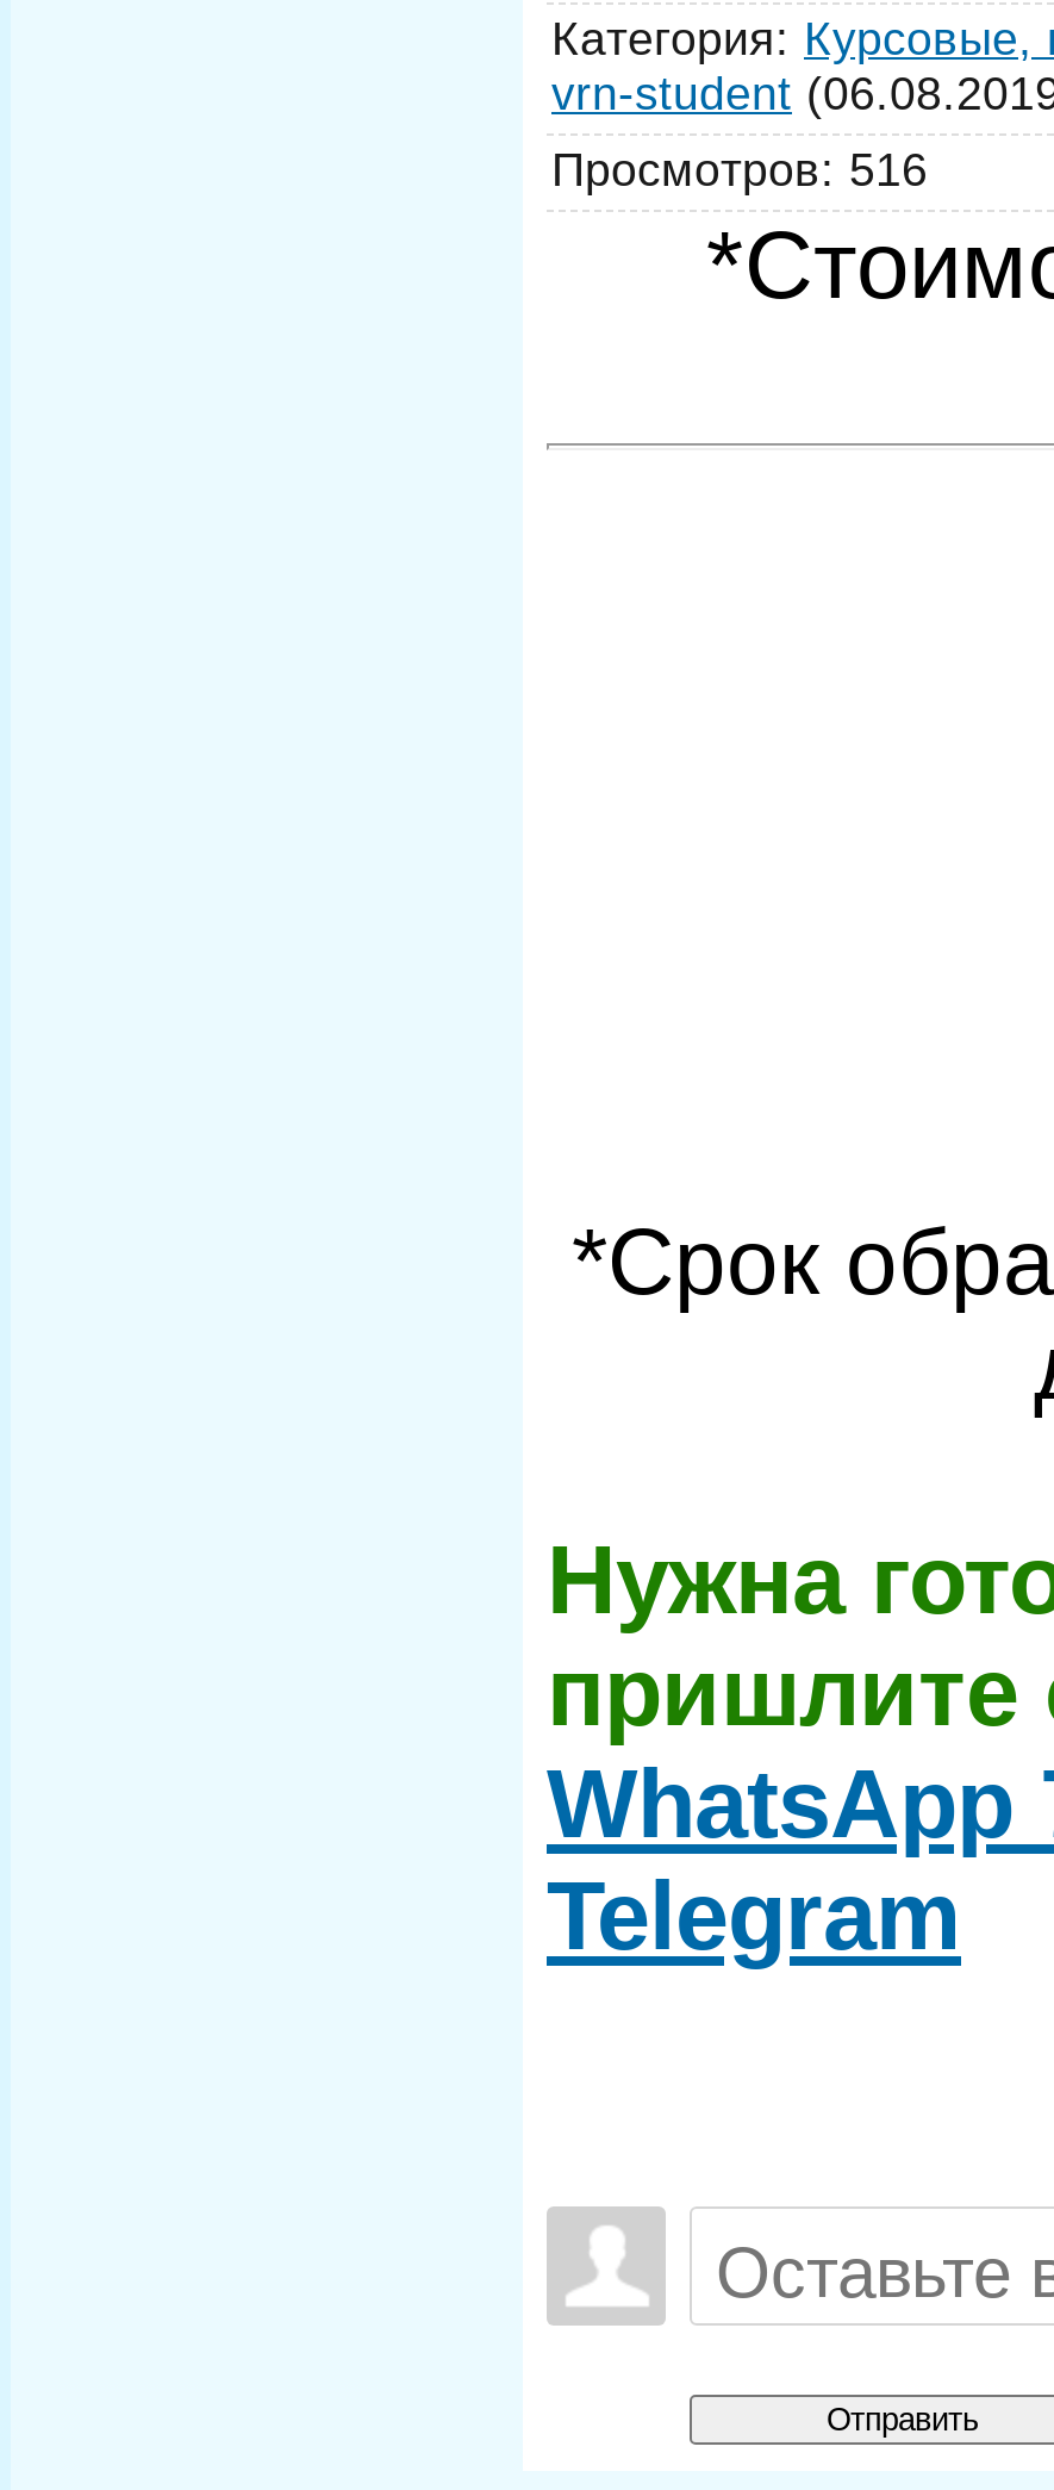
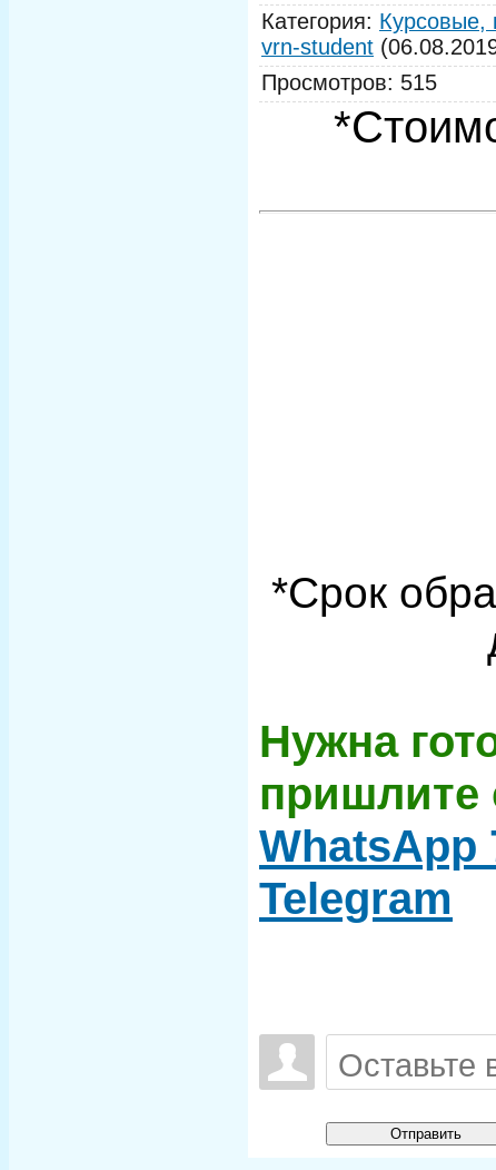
- Просмотров: 516
+ Просмотров: 515
